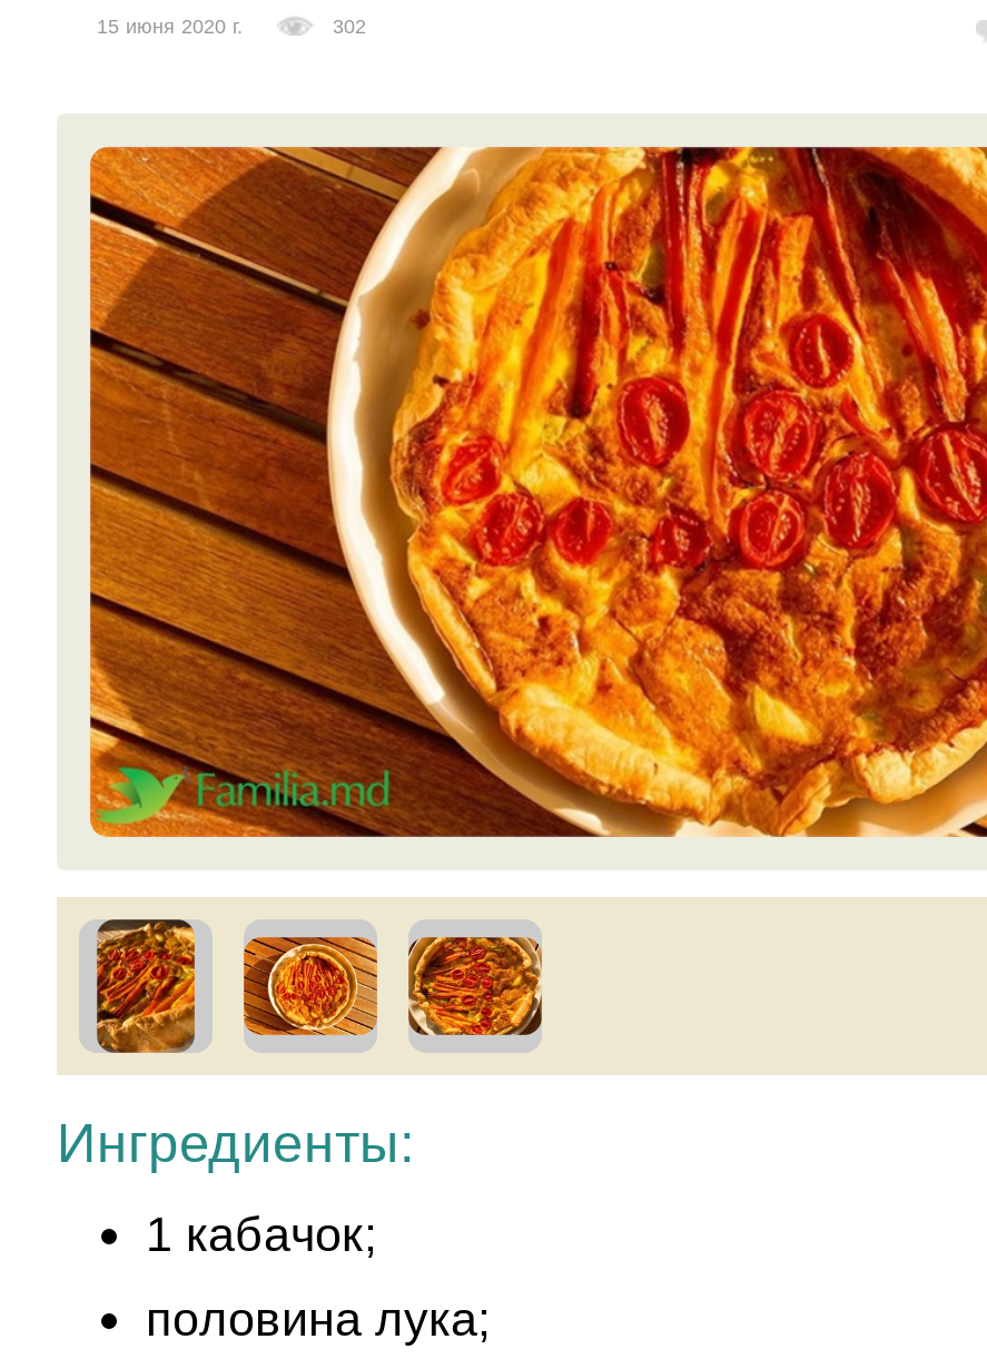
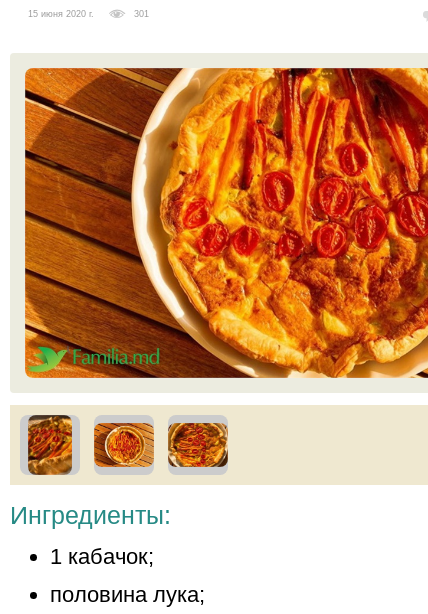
- 302
+ 301
